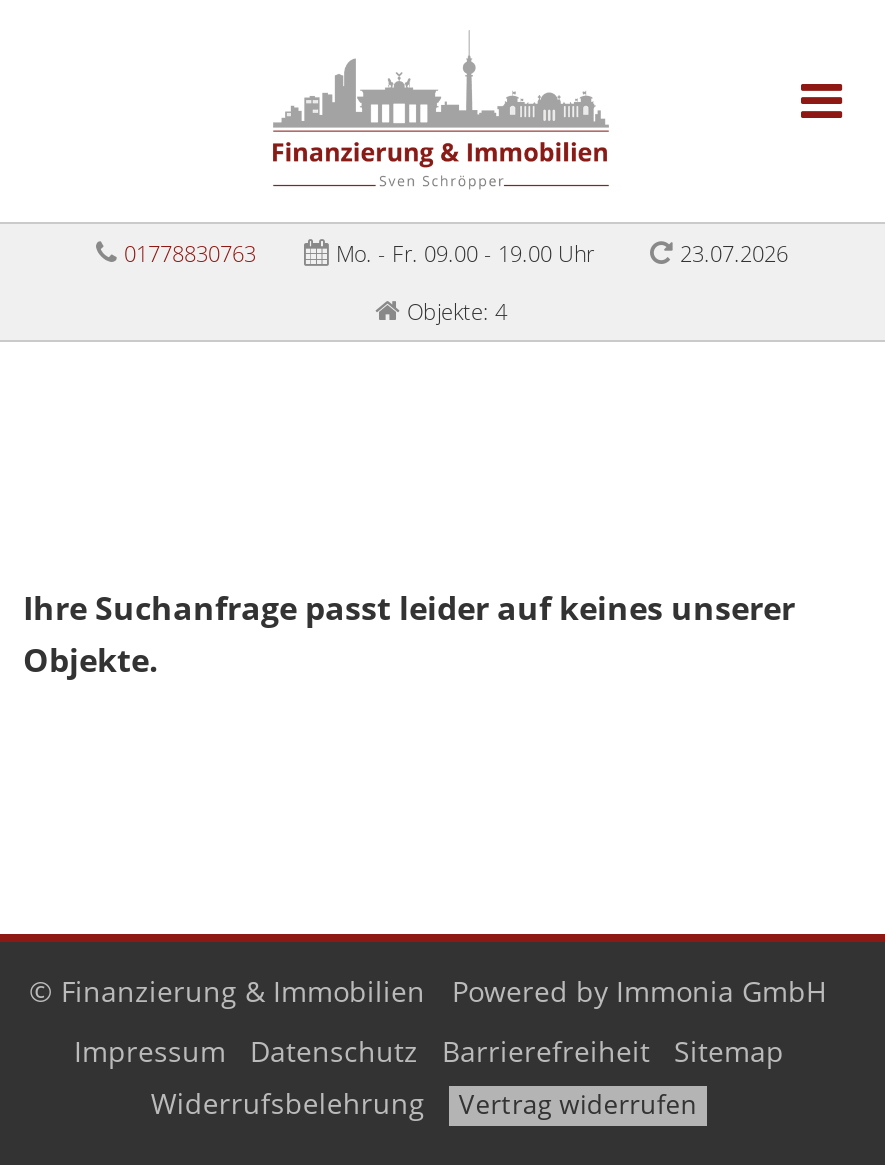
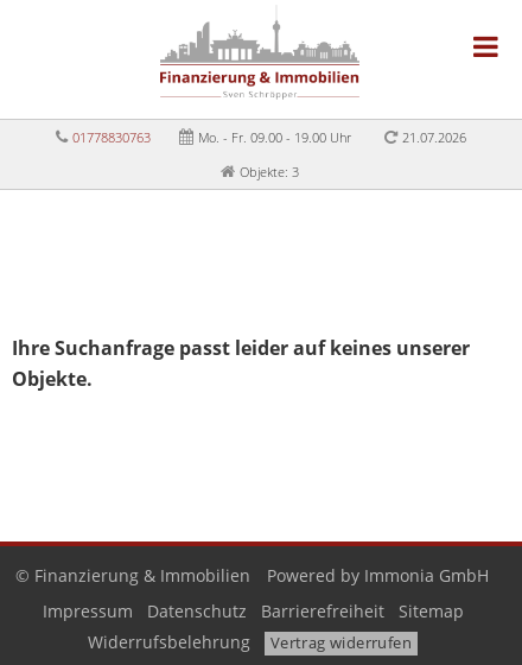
- 23.07.2026
+ 21.07.2026

- Objekte: 4
+ Objekte: 3
